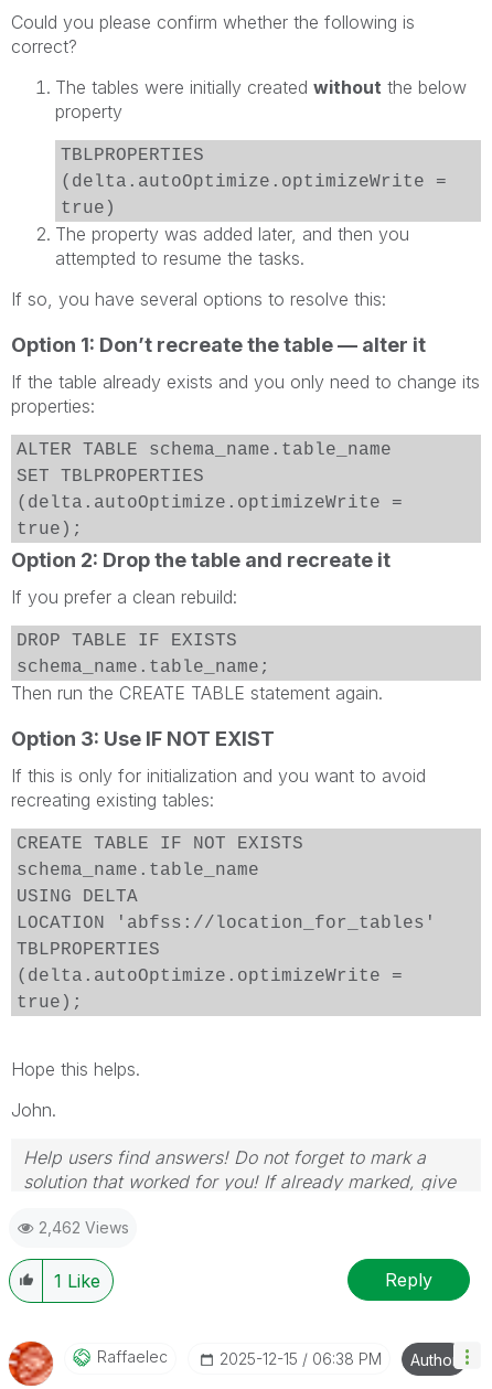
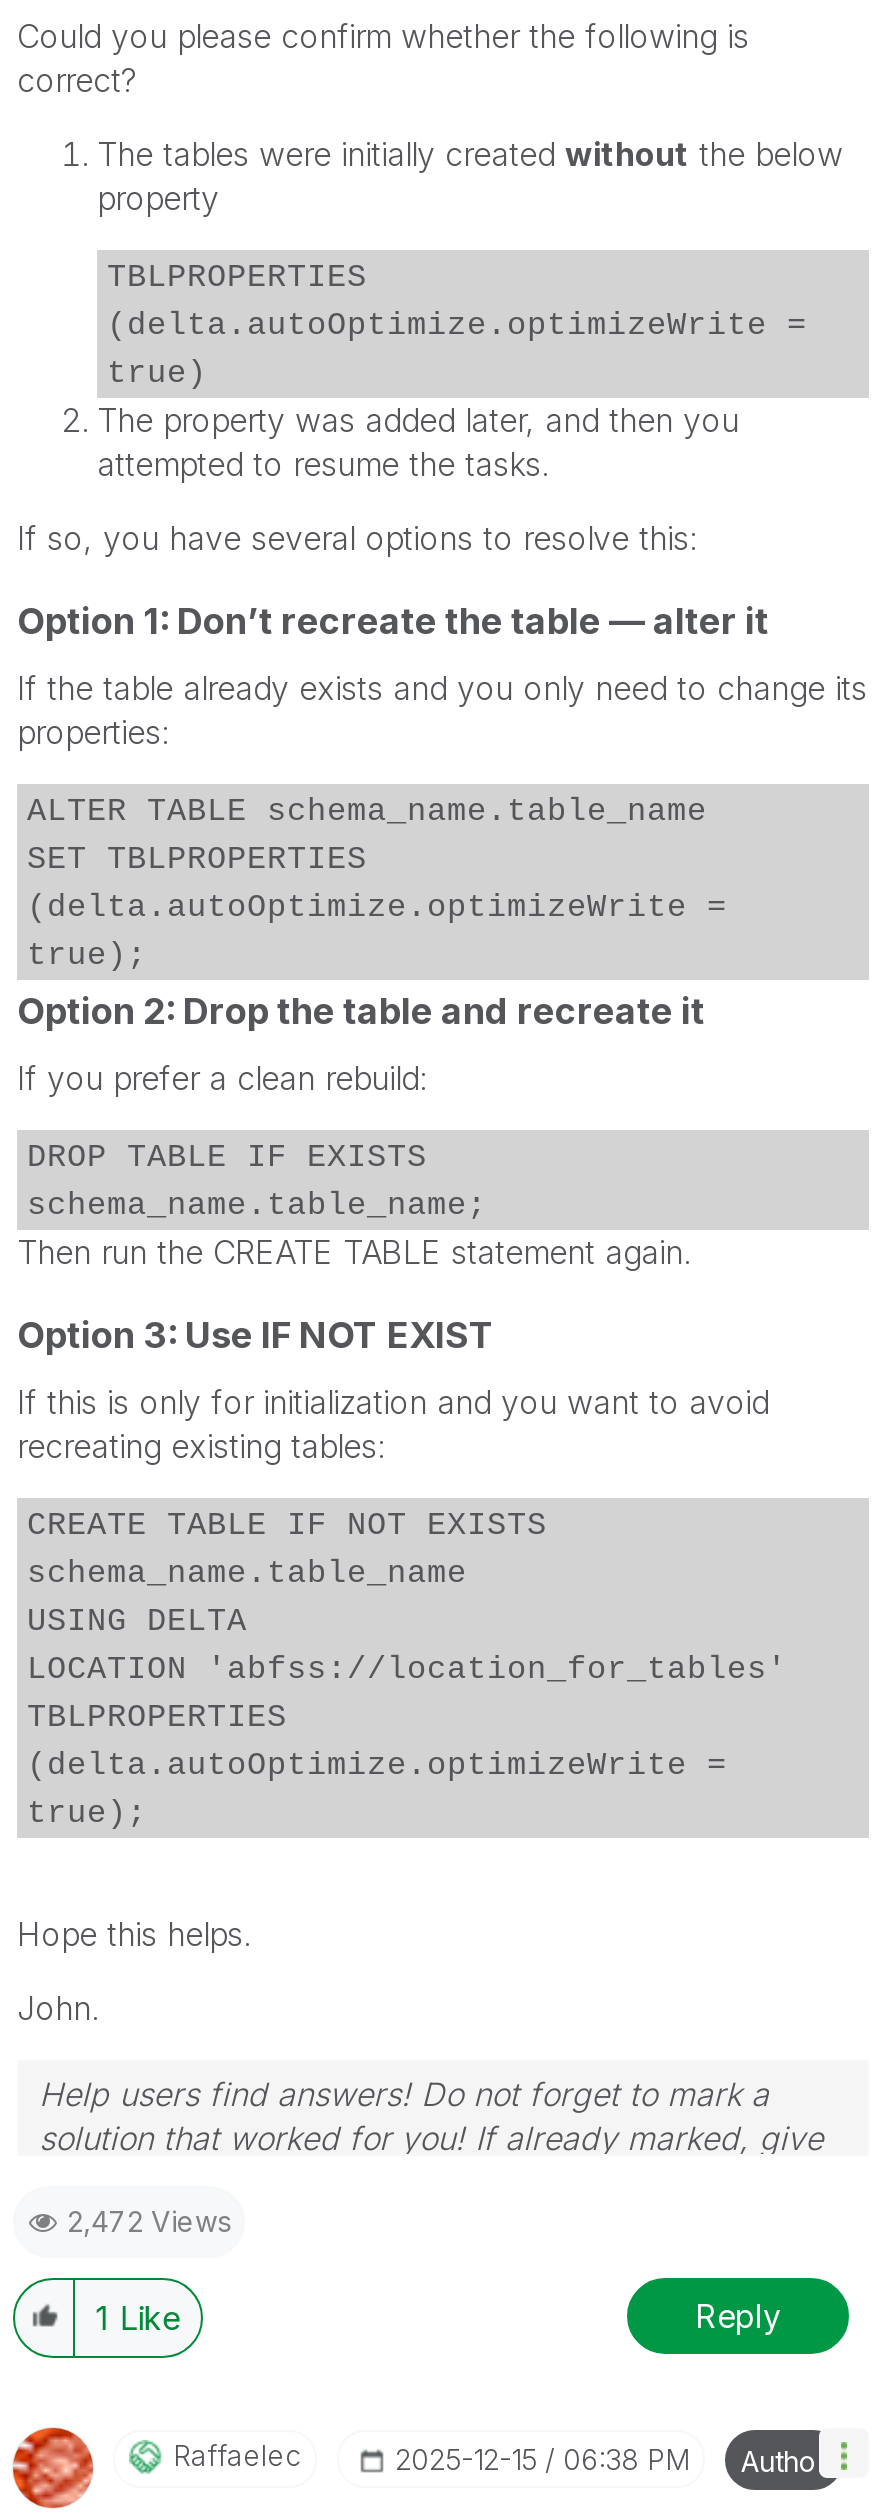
- 2,462 Views
+ 2,472 Views
